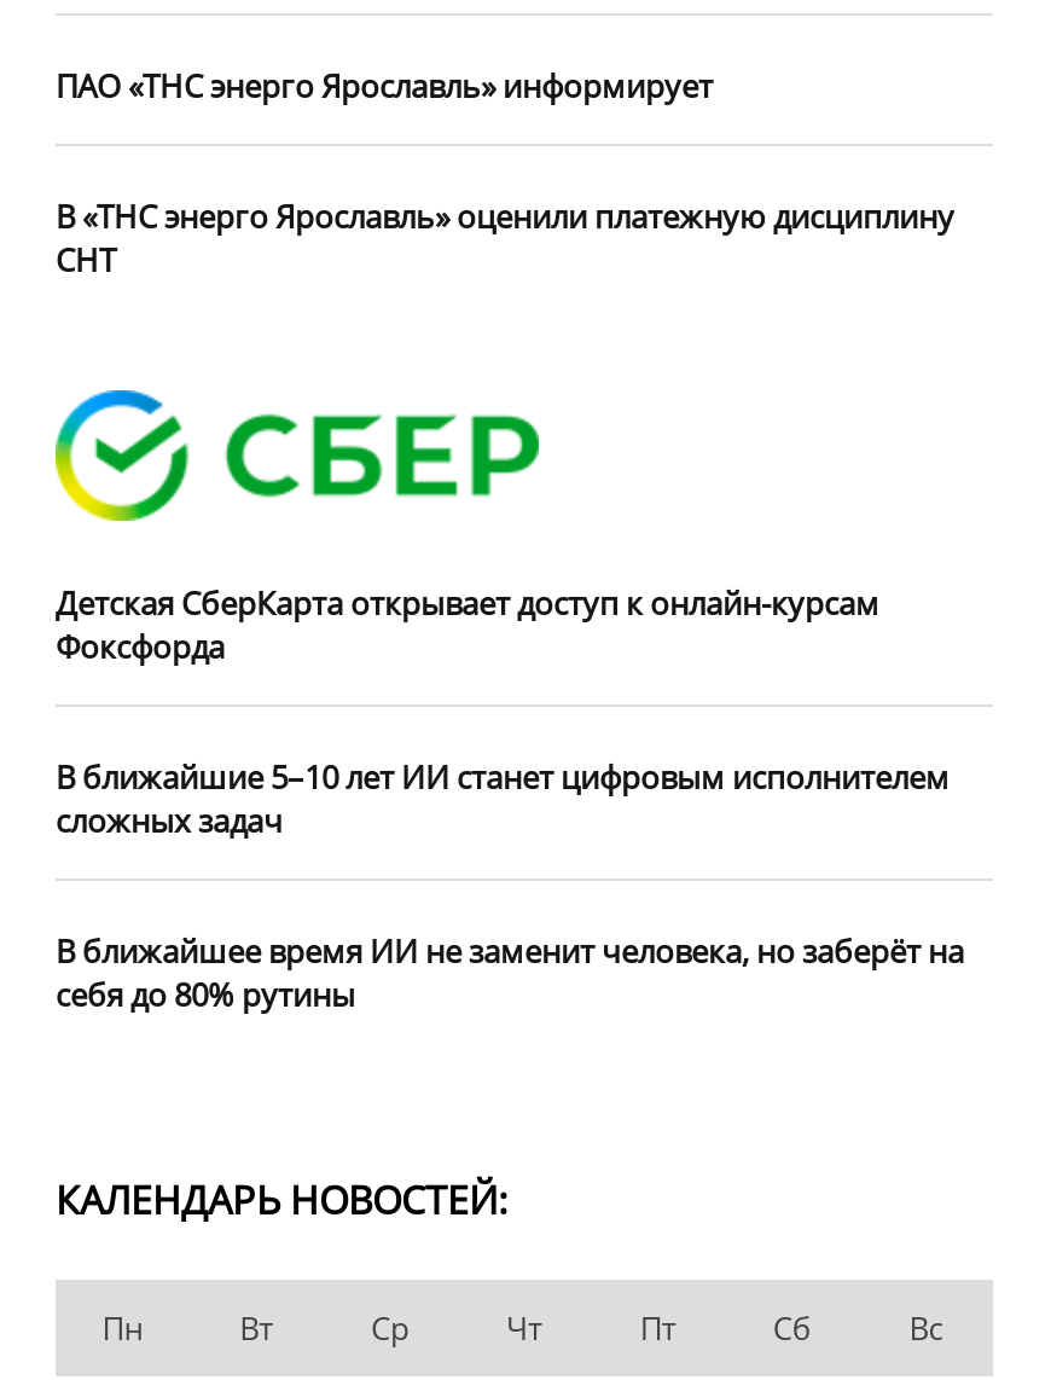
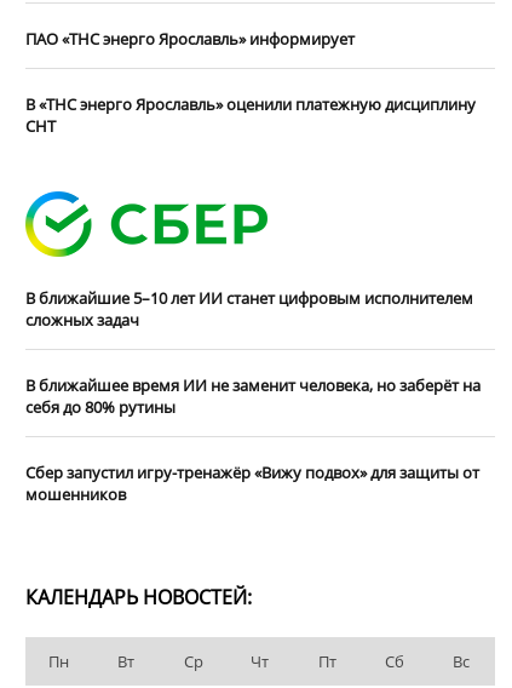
- Детская СберКарта открывает доступ к онлайн-курсам
- Фоксфорда

moved up: В ближайшие 5–10 лет ИИ станет цифровым исполнителем | сложных задач | В ближайшее время ИИ не заменит человека, но заберёт на | себя до 80% рутины

+ Сбер запустил игру-тренажёр «Вижу подвох» для защиты от
+ мошенников
